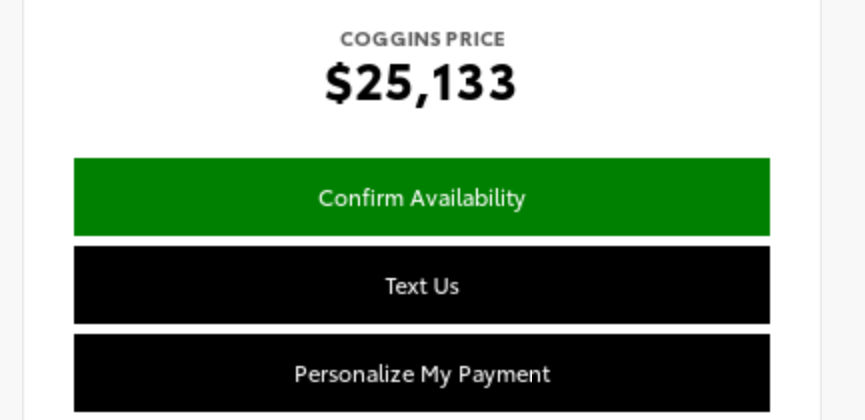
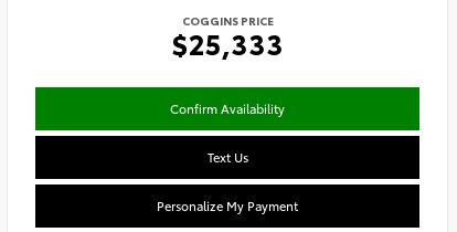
- $25,133
+ $25,333
